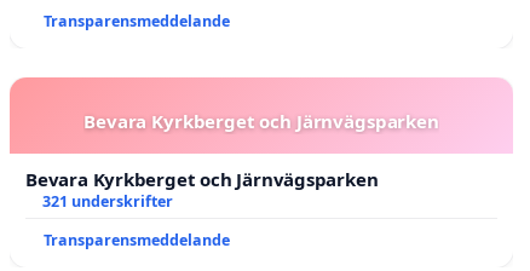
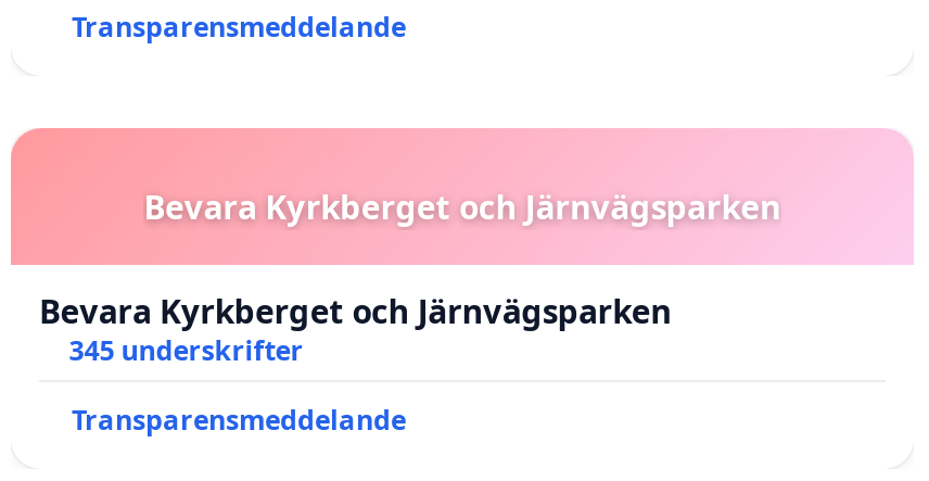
- 321 underskrifter
+ 345 underskrifter
